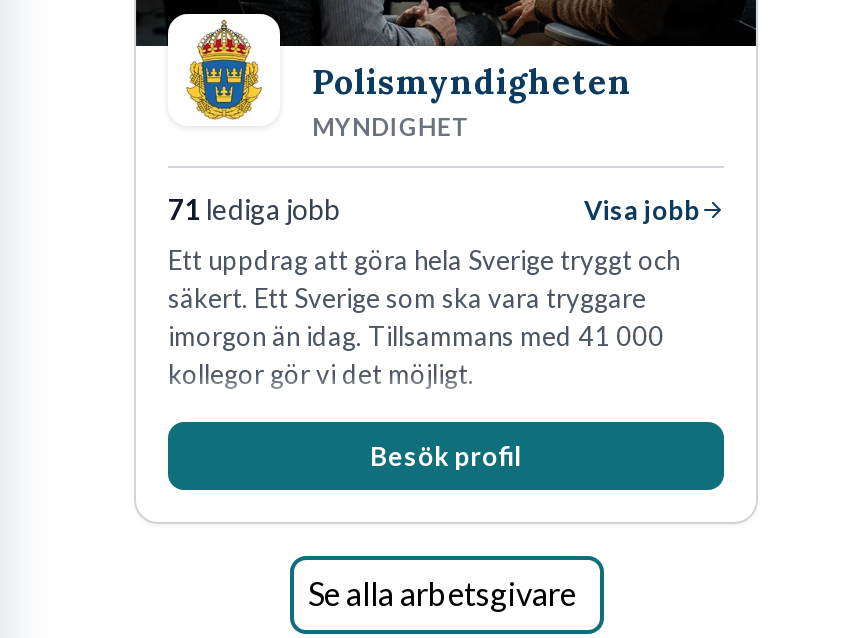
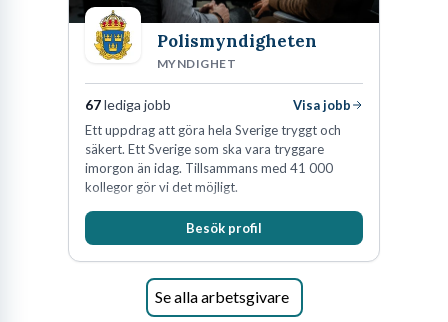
- 71 lediga jobb
+ 67 lediga jobb
